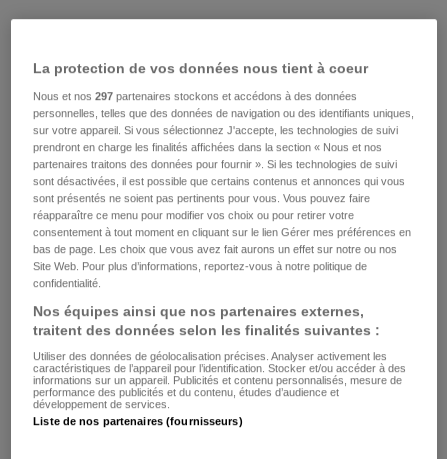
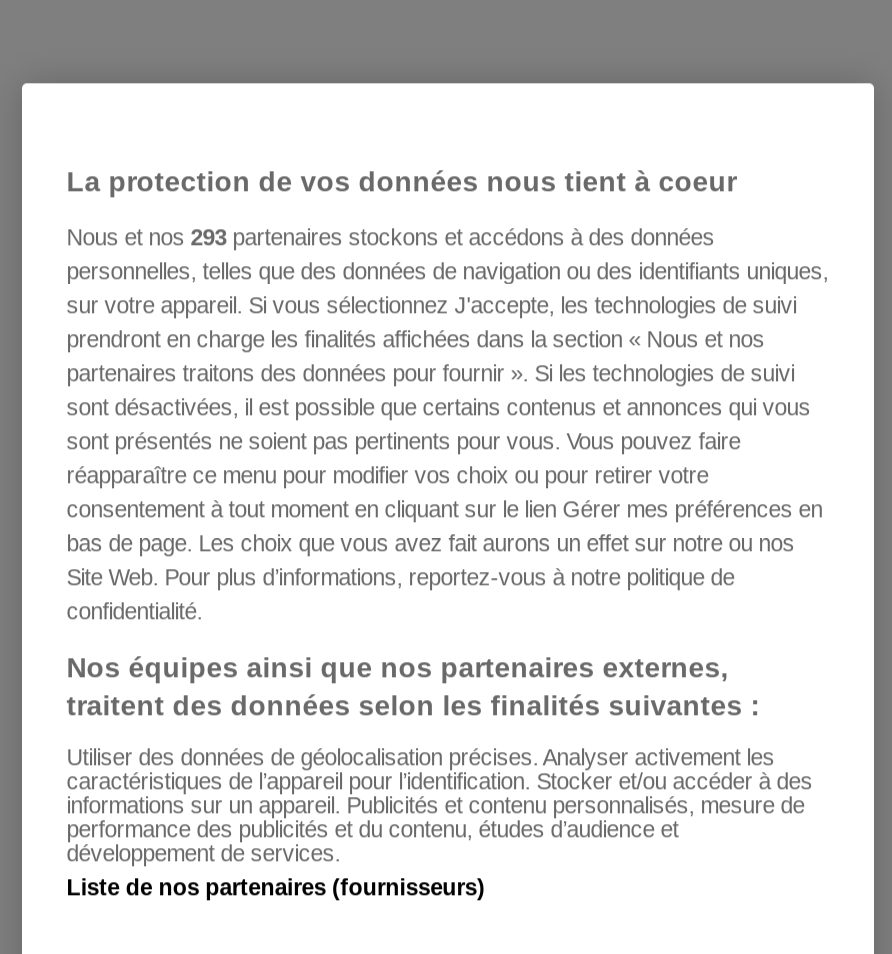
- Nous et nos 297 partenaires stockons et accédons à des données
+ Nous et nos 293 partenaires stockons et accédons à des données
